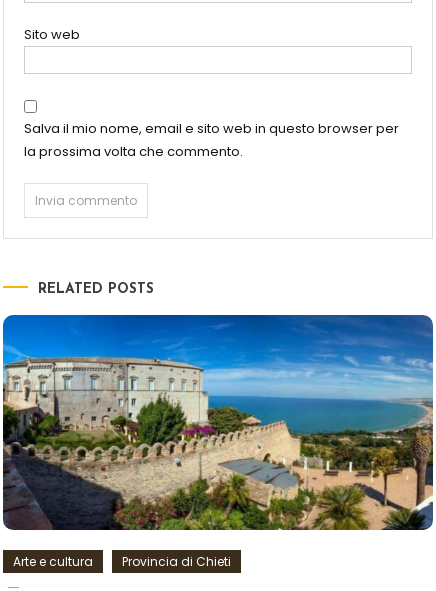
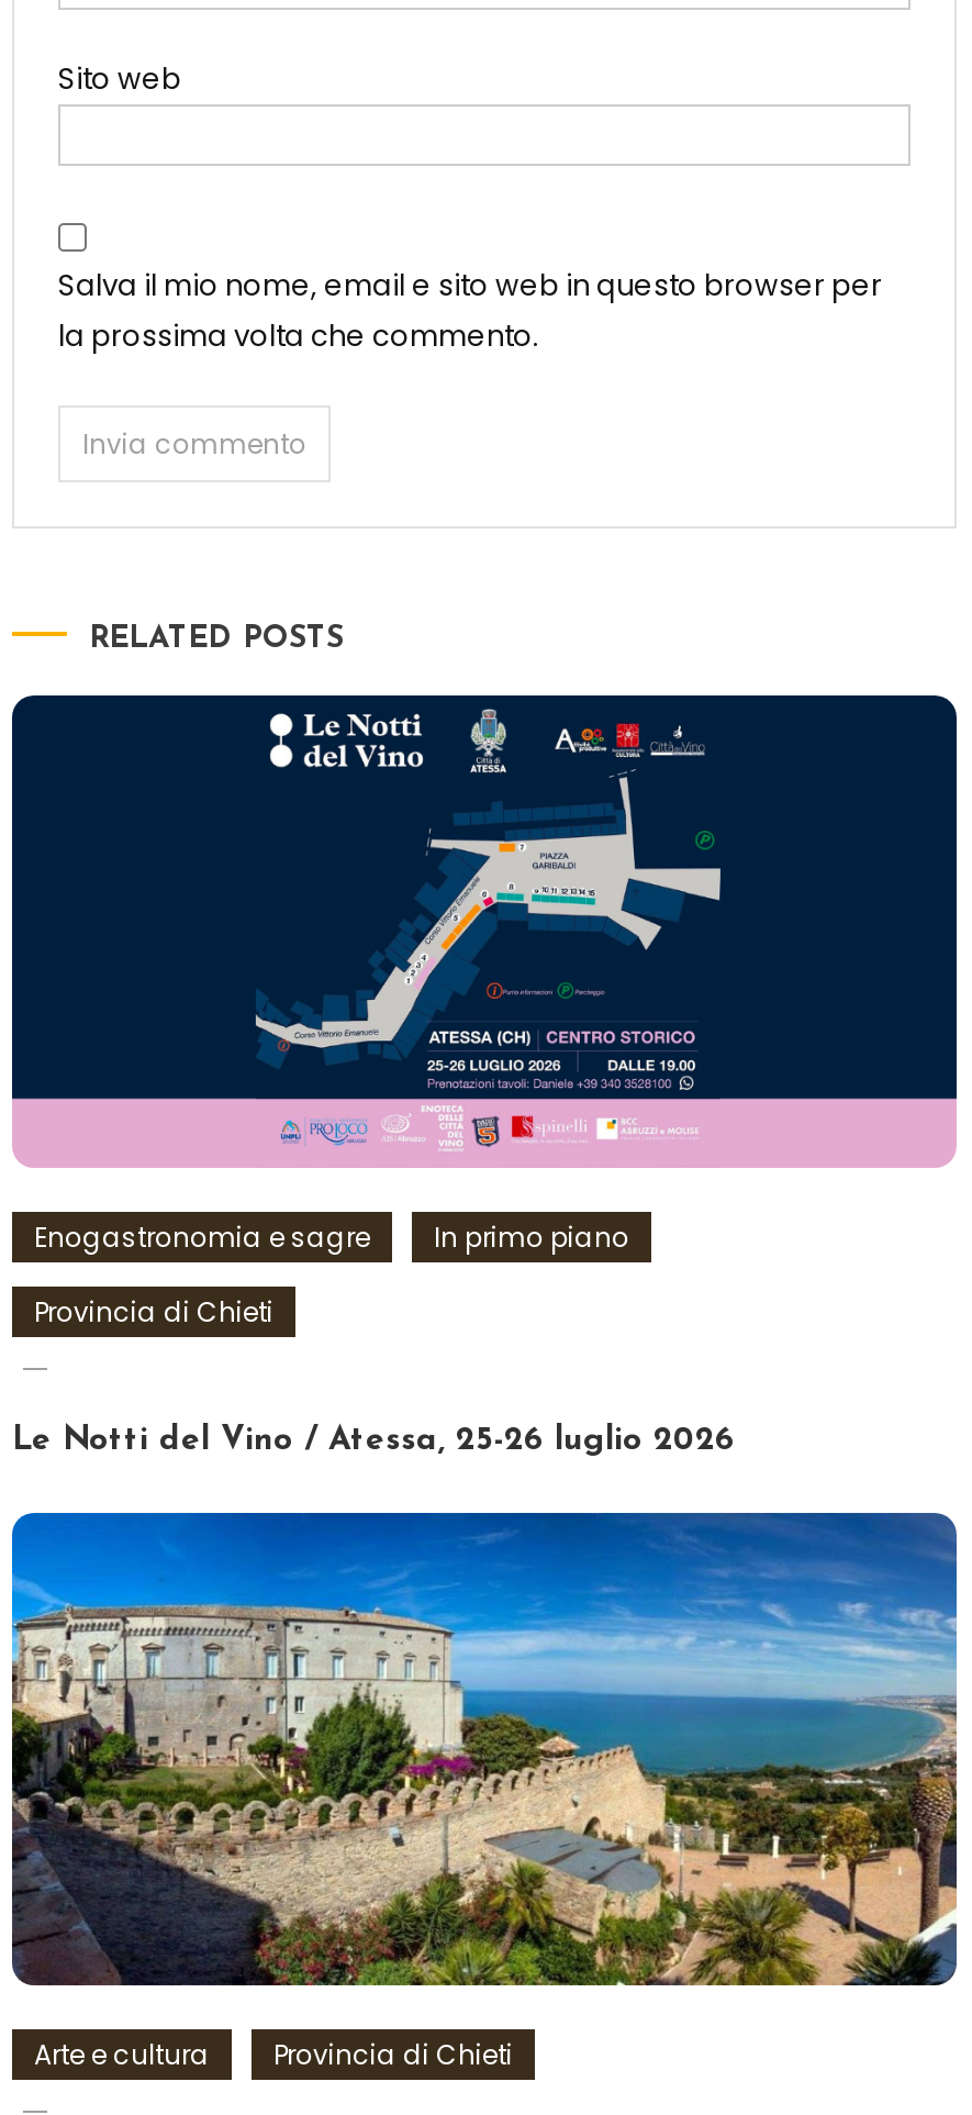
+ [image]
+ Enogastronomia e sagre
+ In primo piano
+ Provincia di Chieti

+ Le Notti del Vino / Atessa, 25-26 luglio 2026
